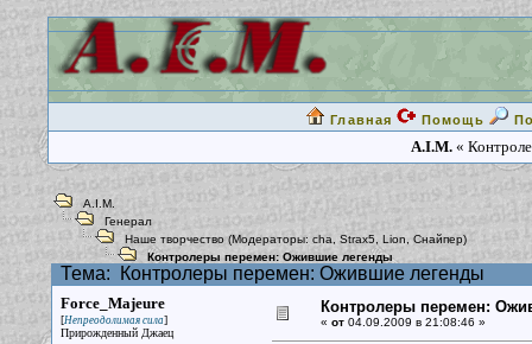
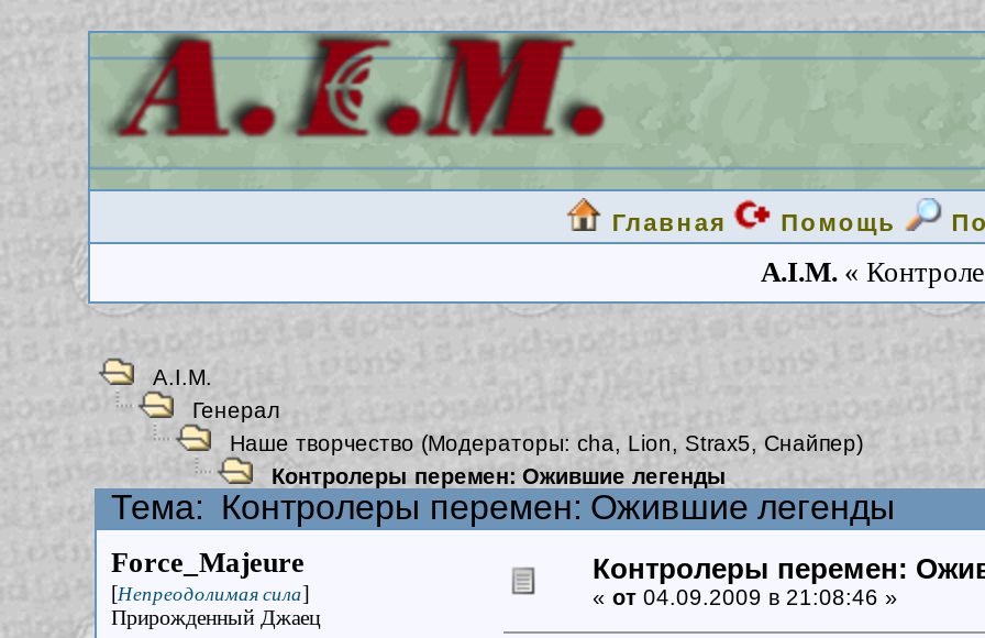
- Наше творчество (Модераторы: cha, Strax5, Lion, Снайпер)
+ Наше творчество (Модераторы: cha, Lion, Strax5, Снайпер)
